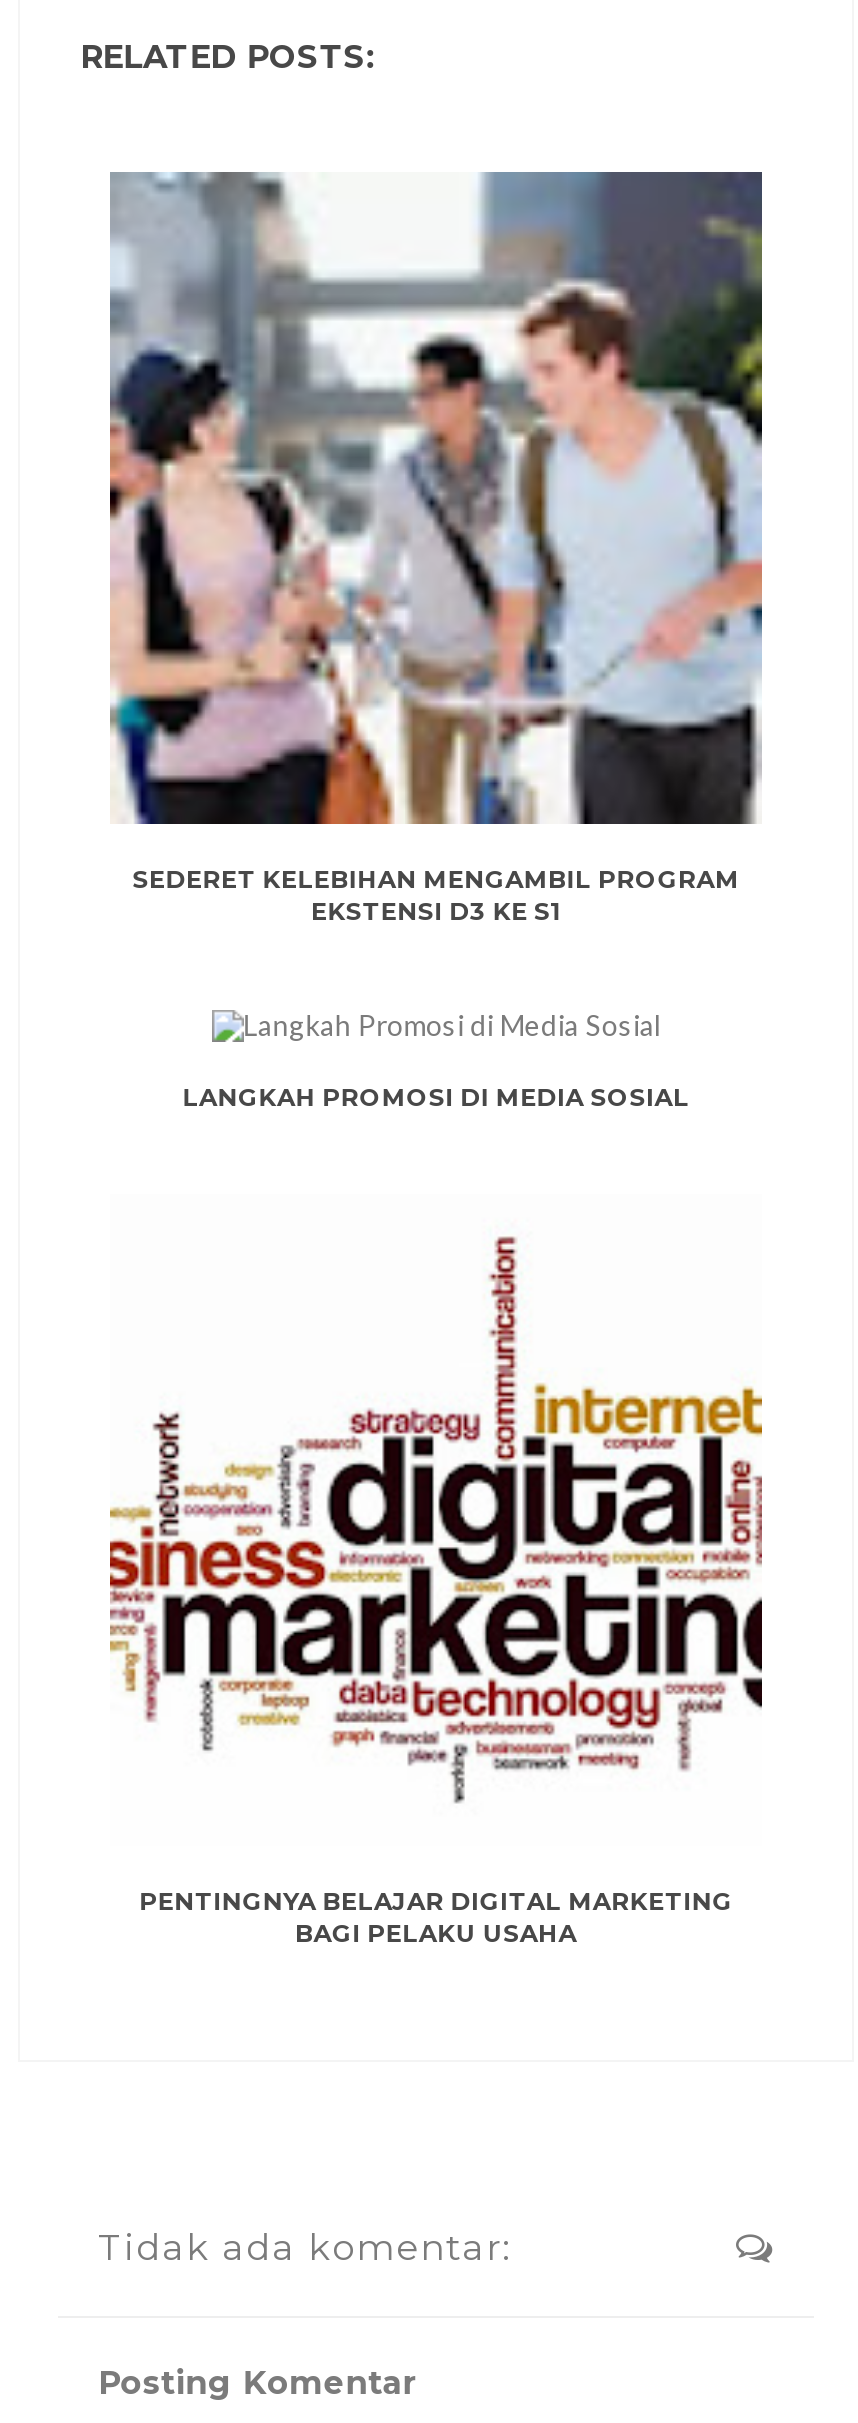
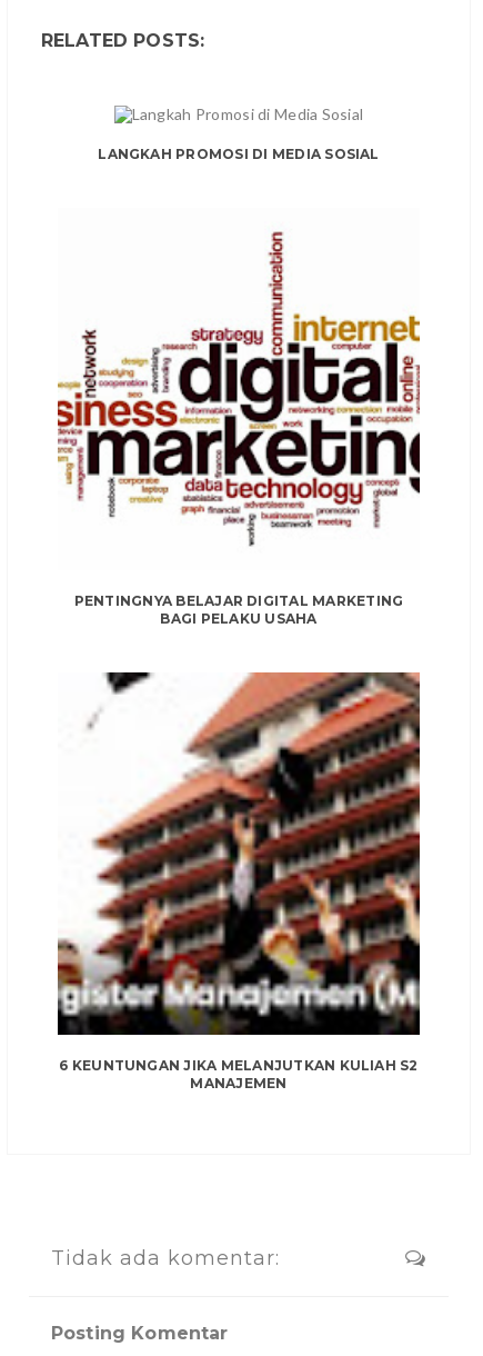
- [image]
- SEDERET KELEBIHAN MENGAMBIL PROGRAM
- EKSTENSI D3 KE S1

moved up: [image] | LANGKAH PROMOSI DI MEDIA SOSIAL | PENTINGNYA BELAJAR DIGITAL MARKETING | BAGI PELAKU USAHA

+ [image]
+ 6 KEUNTUNGAN JIKA MELANJUTKAN KULIAH S2
+ MANAJEMEN
